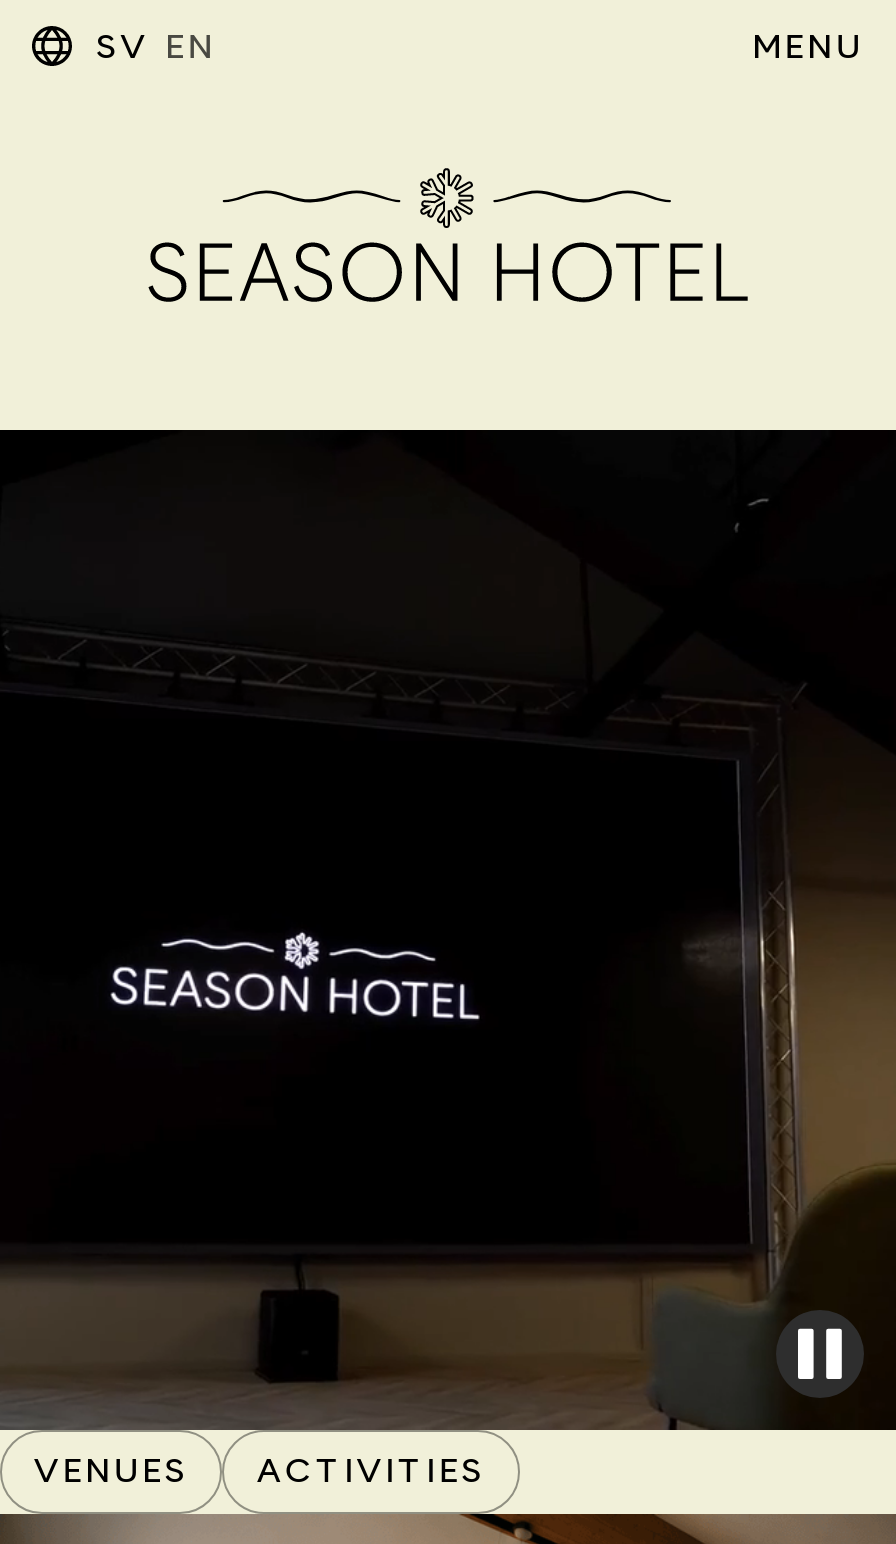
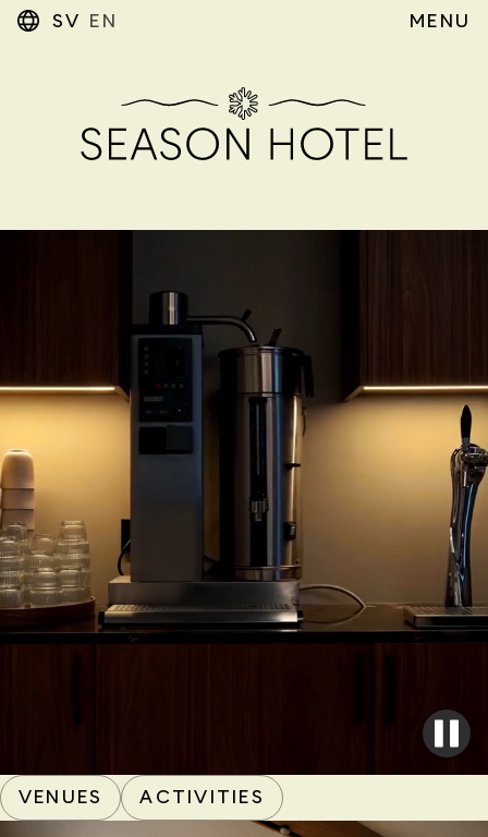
- [image]
+ [image]
